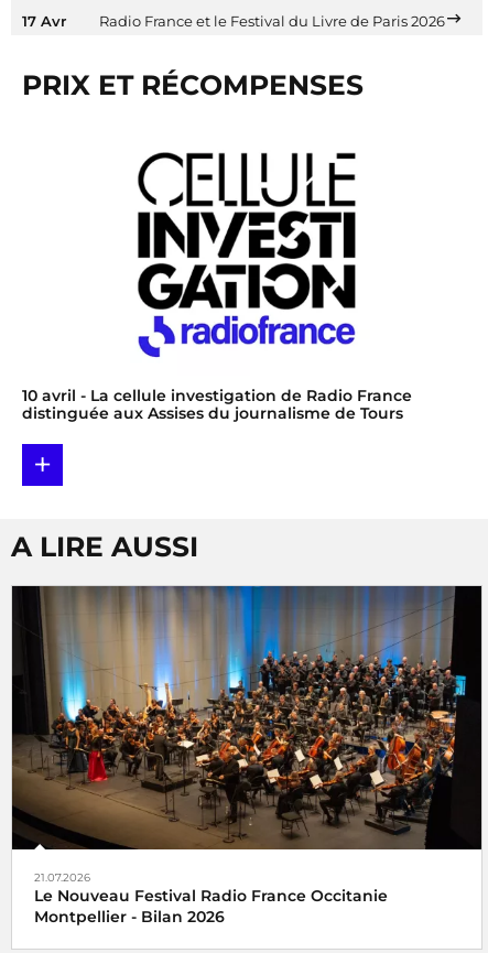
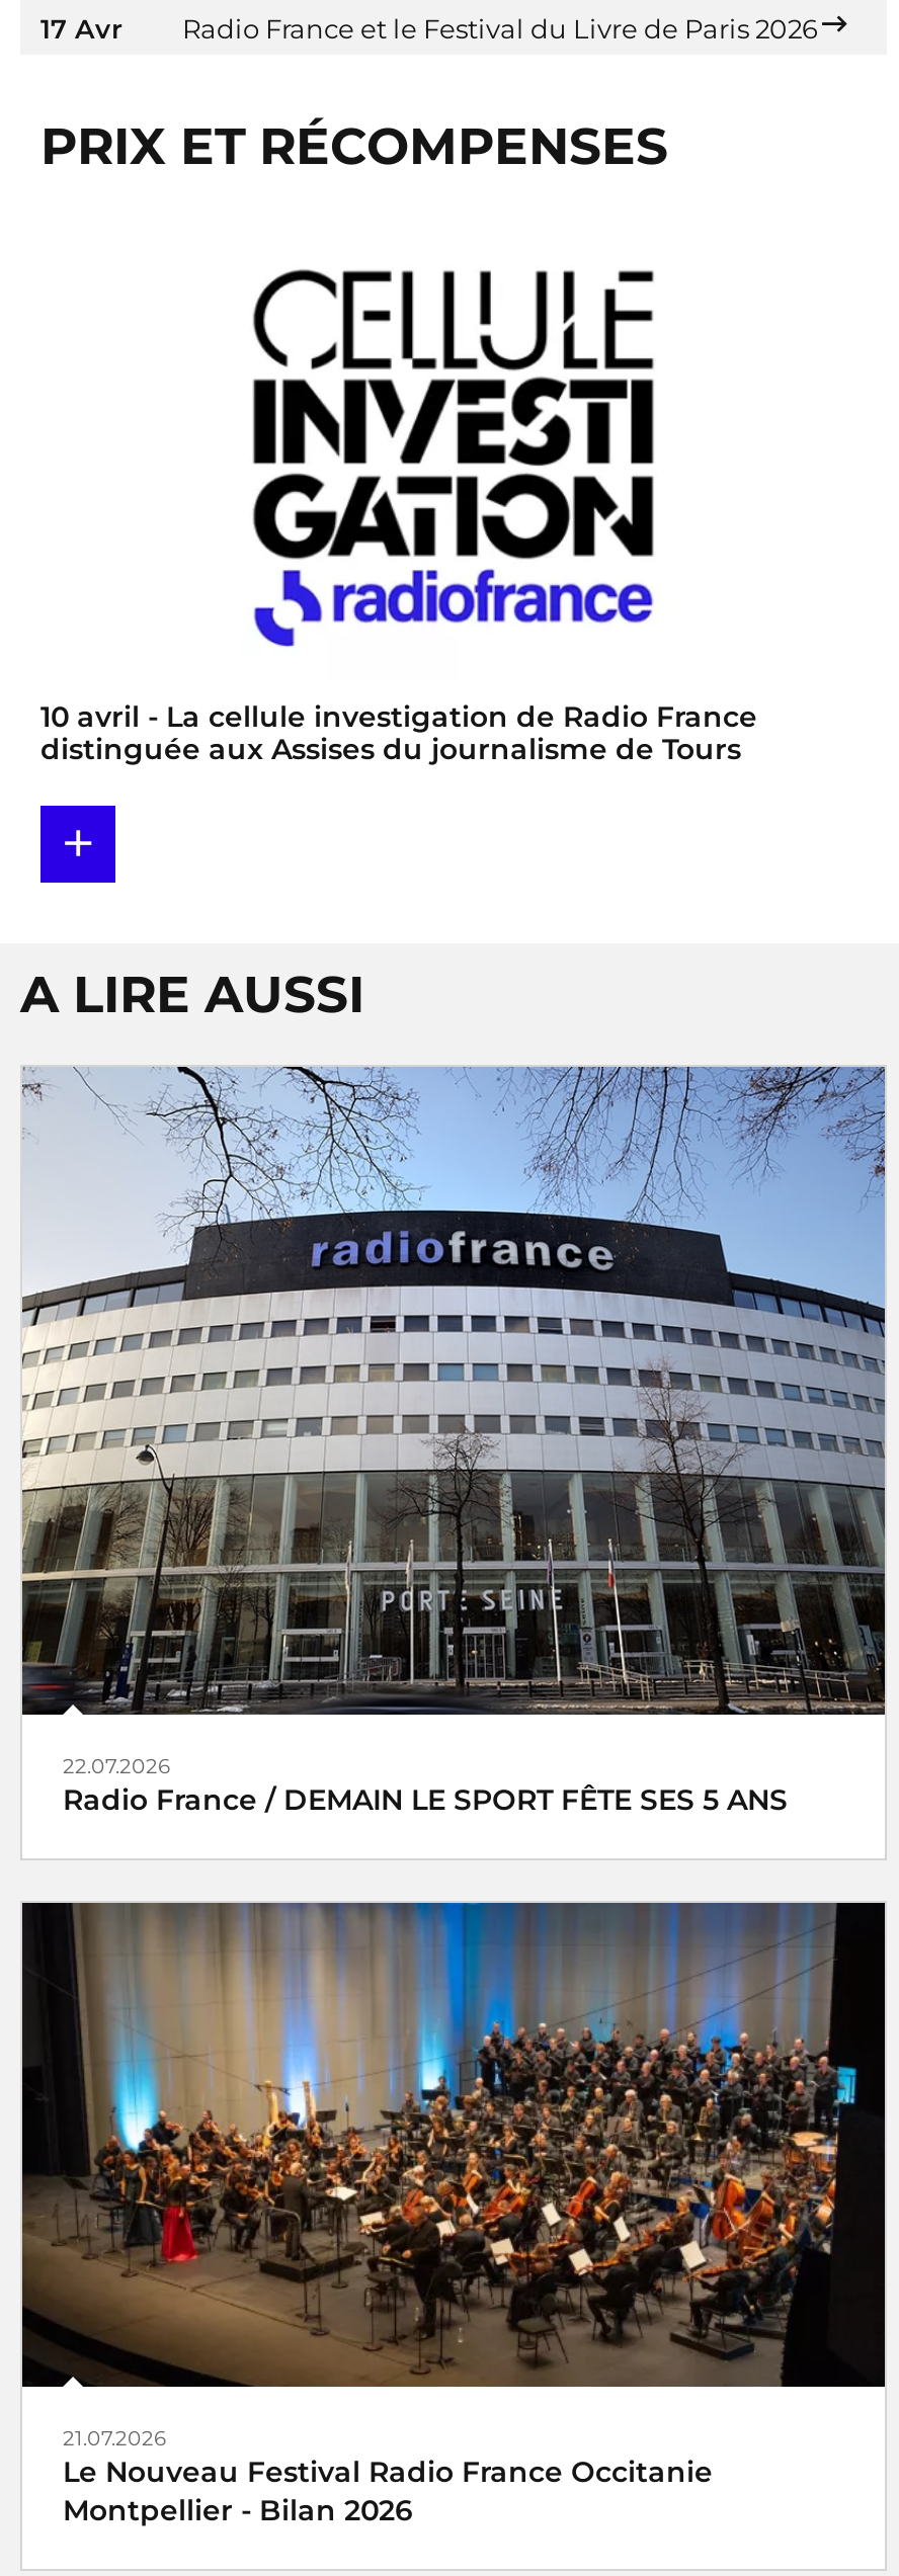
+ [image]
+ 22.07.2026
+ Radio France / DEMAIN LE SPORT FÊTE SES 5 ANS
